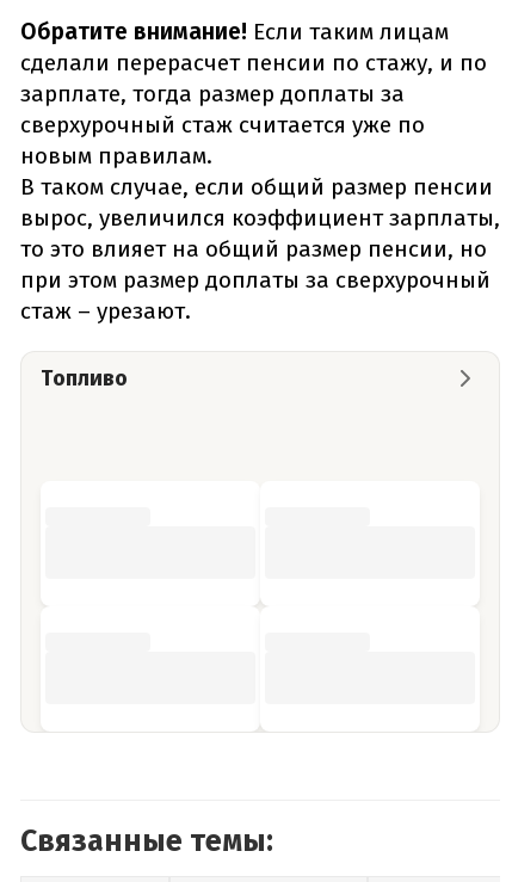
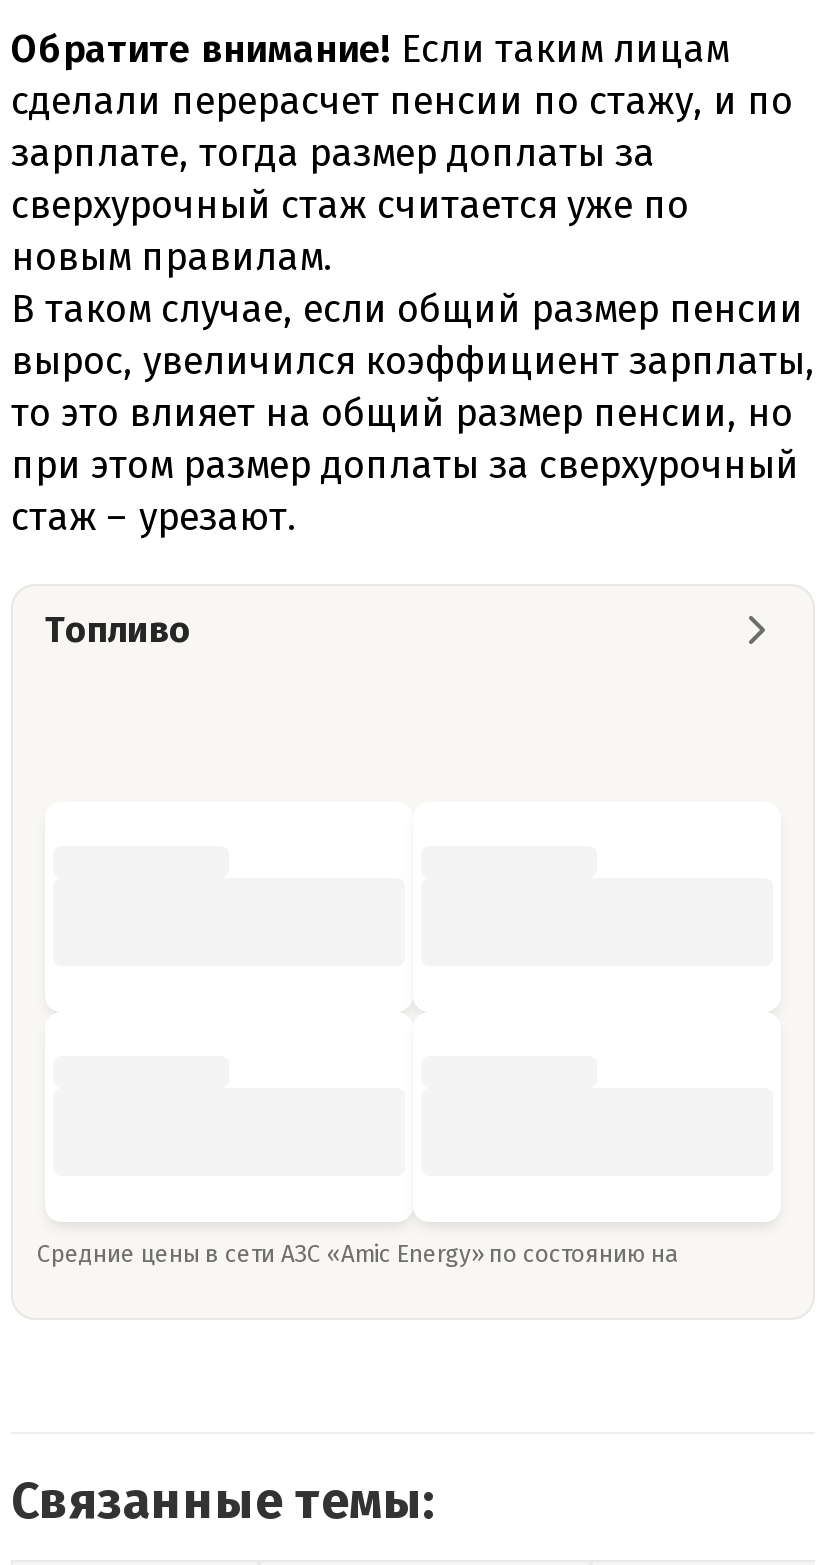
+ Средние цены в сети АЗС «Amic Energy» по состоянию на
